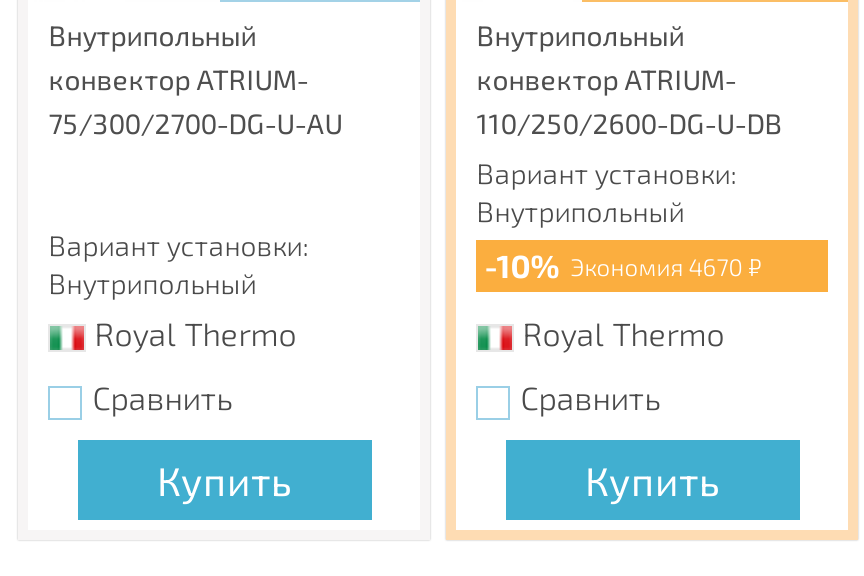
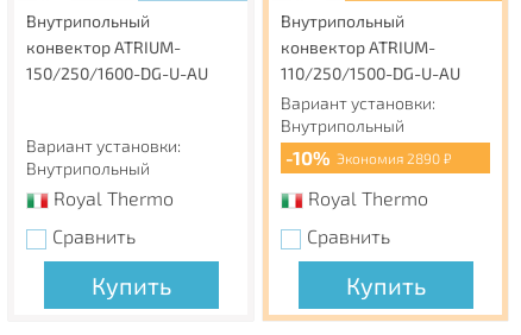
- 75/300/2700-DG-U-AU
+ 150/250/1600-DG-U-AU

- 110/250/2600-DG-U-DB
+ 110/250/1500-DG-U-AU

- -10% Экономия 4670 ₽
+ -10% Экономия 2890 ₽
